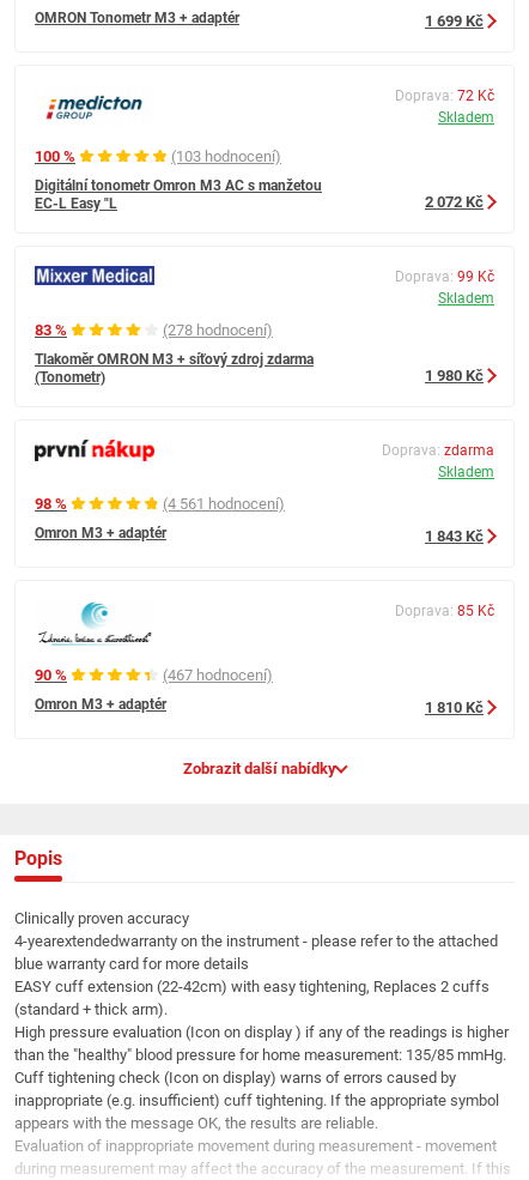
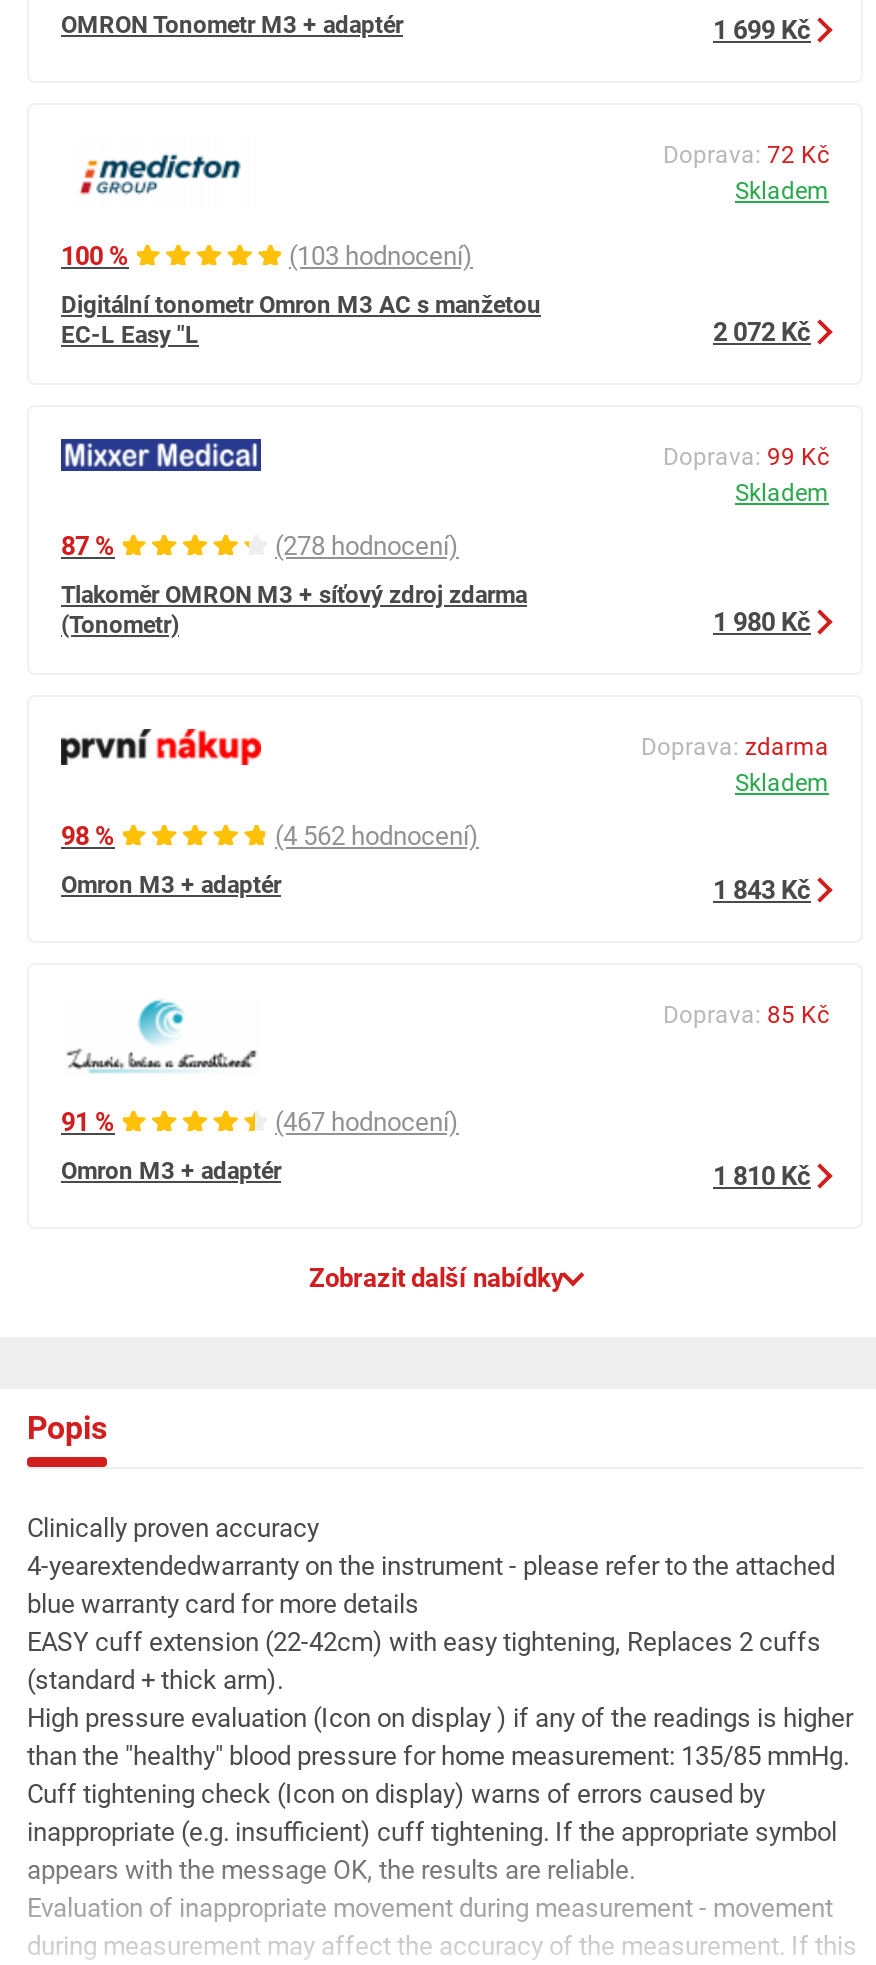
- 83 %
+ 87 %

- (4 561 hodnocení)
+ (4 562 hodnocení)

- 90 %
+ 91 %
